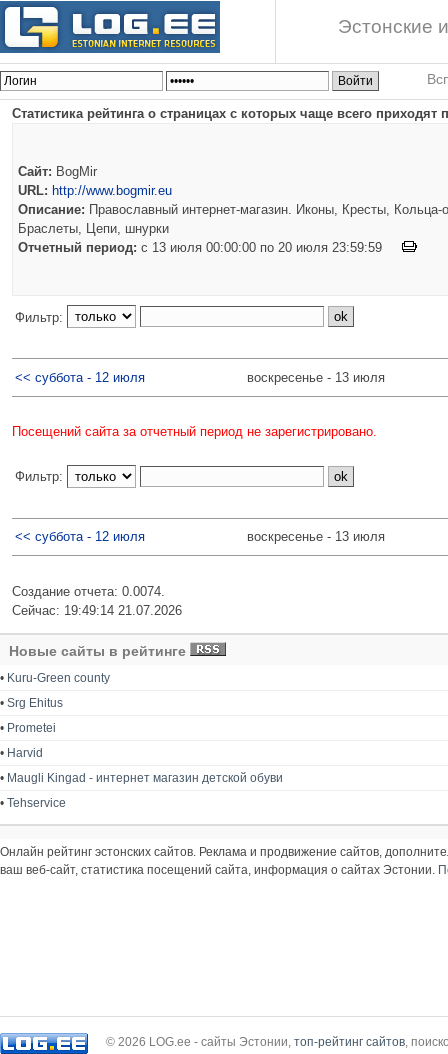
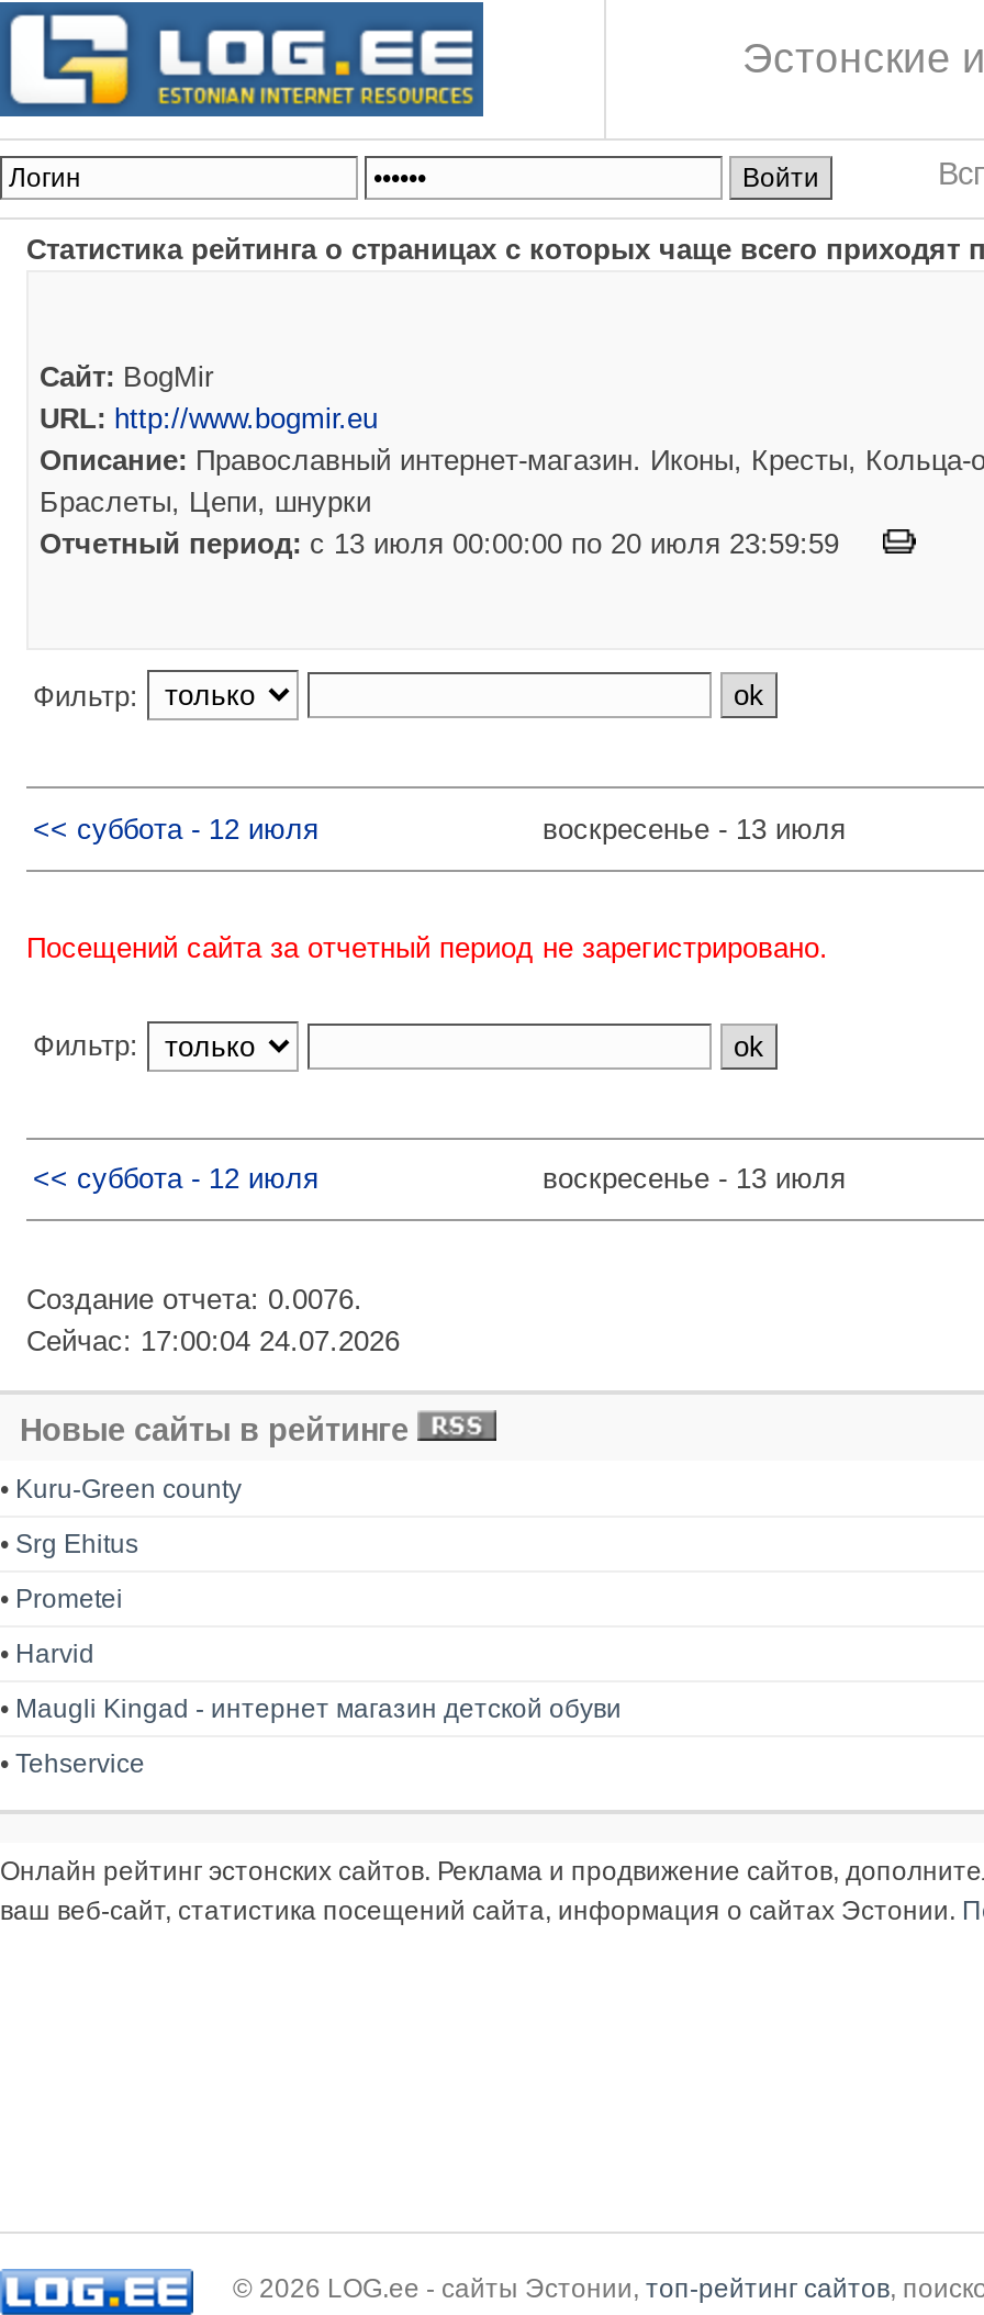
- Создание отчета: 0.0074.
+ Создание отчета: 0.0076.

- Сейчас: 19:49:14 21.07.2026
+ Сейчас: 17:00:04 24.07.2026
